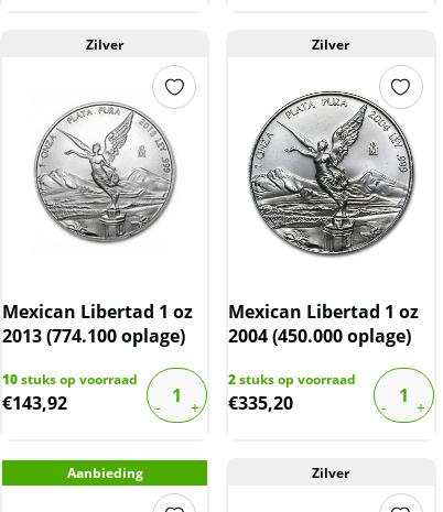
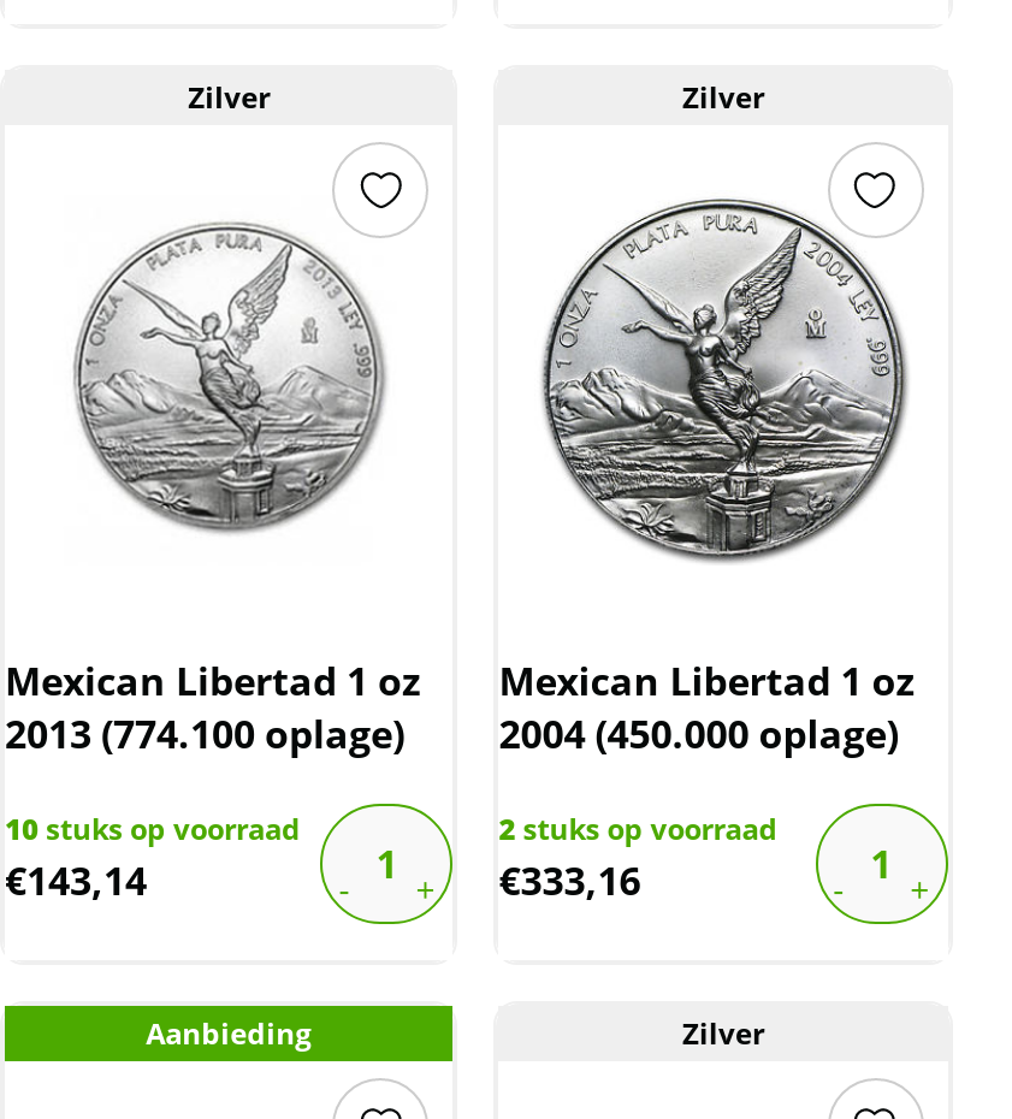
- €143,92
+ €143,14

- €335,20
+ €333,16
